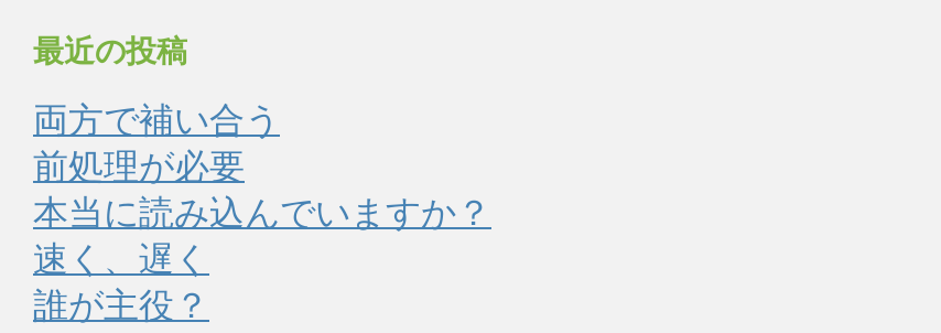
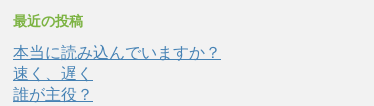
- 両方で補い合う
- 前処理が必要
